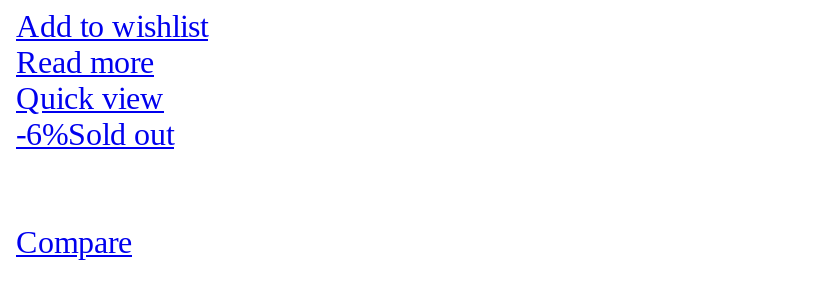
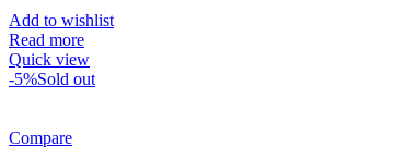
- -6%Sold out
+ -5%Sold out
